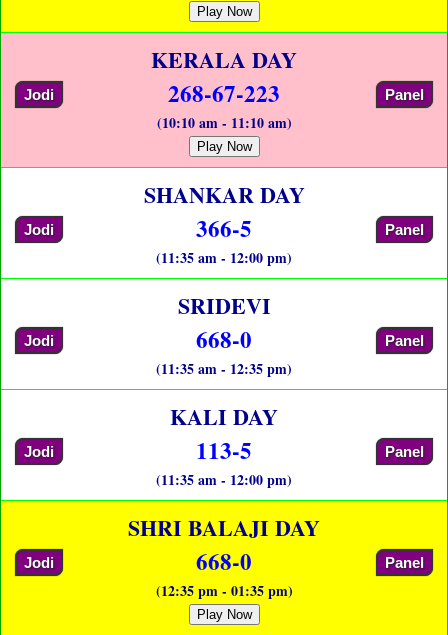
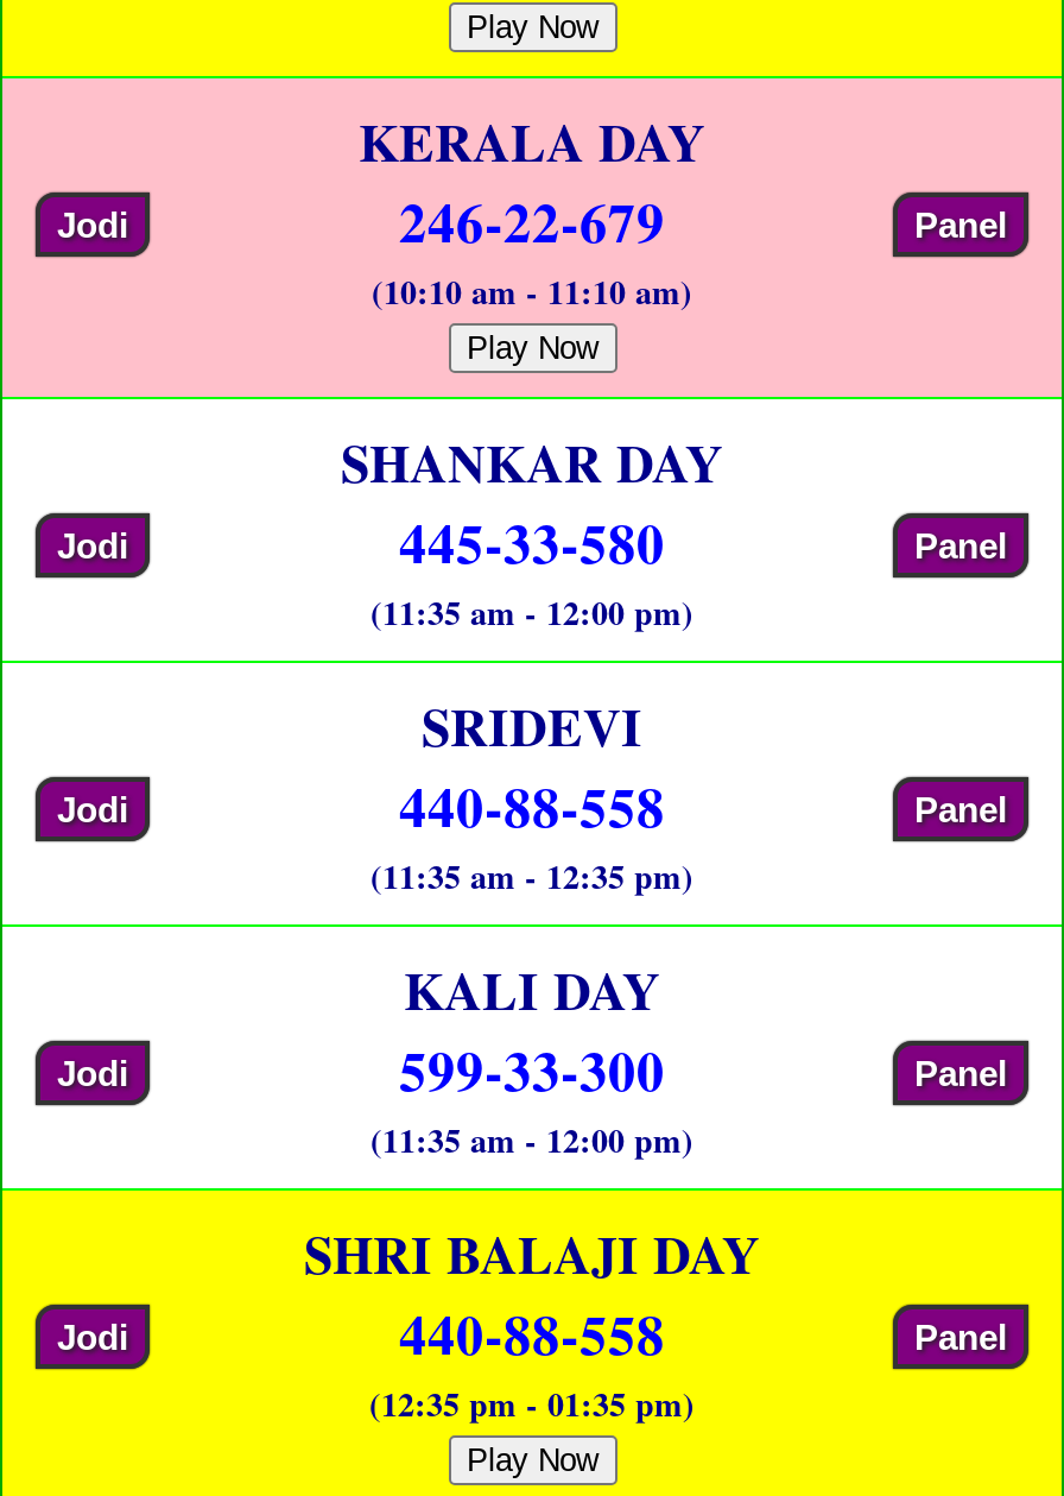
- 268-67-223
+ 246-22-679

- 366-5
+ 445-33-580

- 668-0
+ 440-88-558

- 113-5
+ 599-33-300

- 668-0
+ 440-88-558
